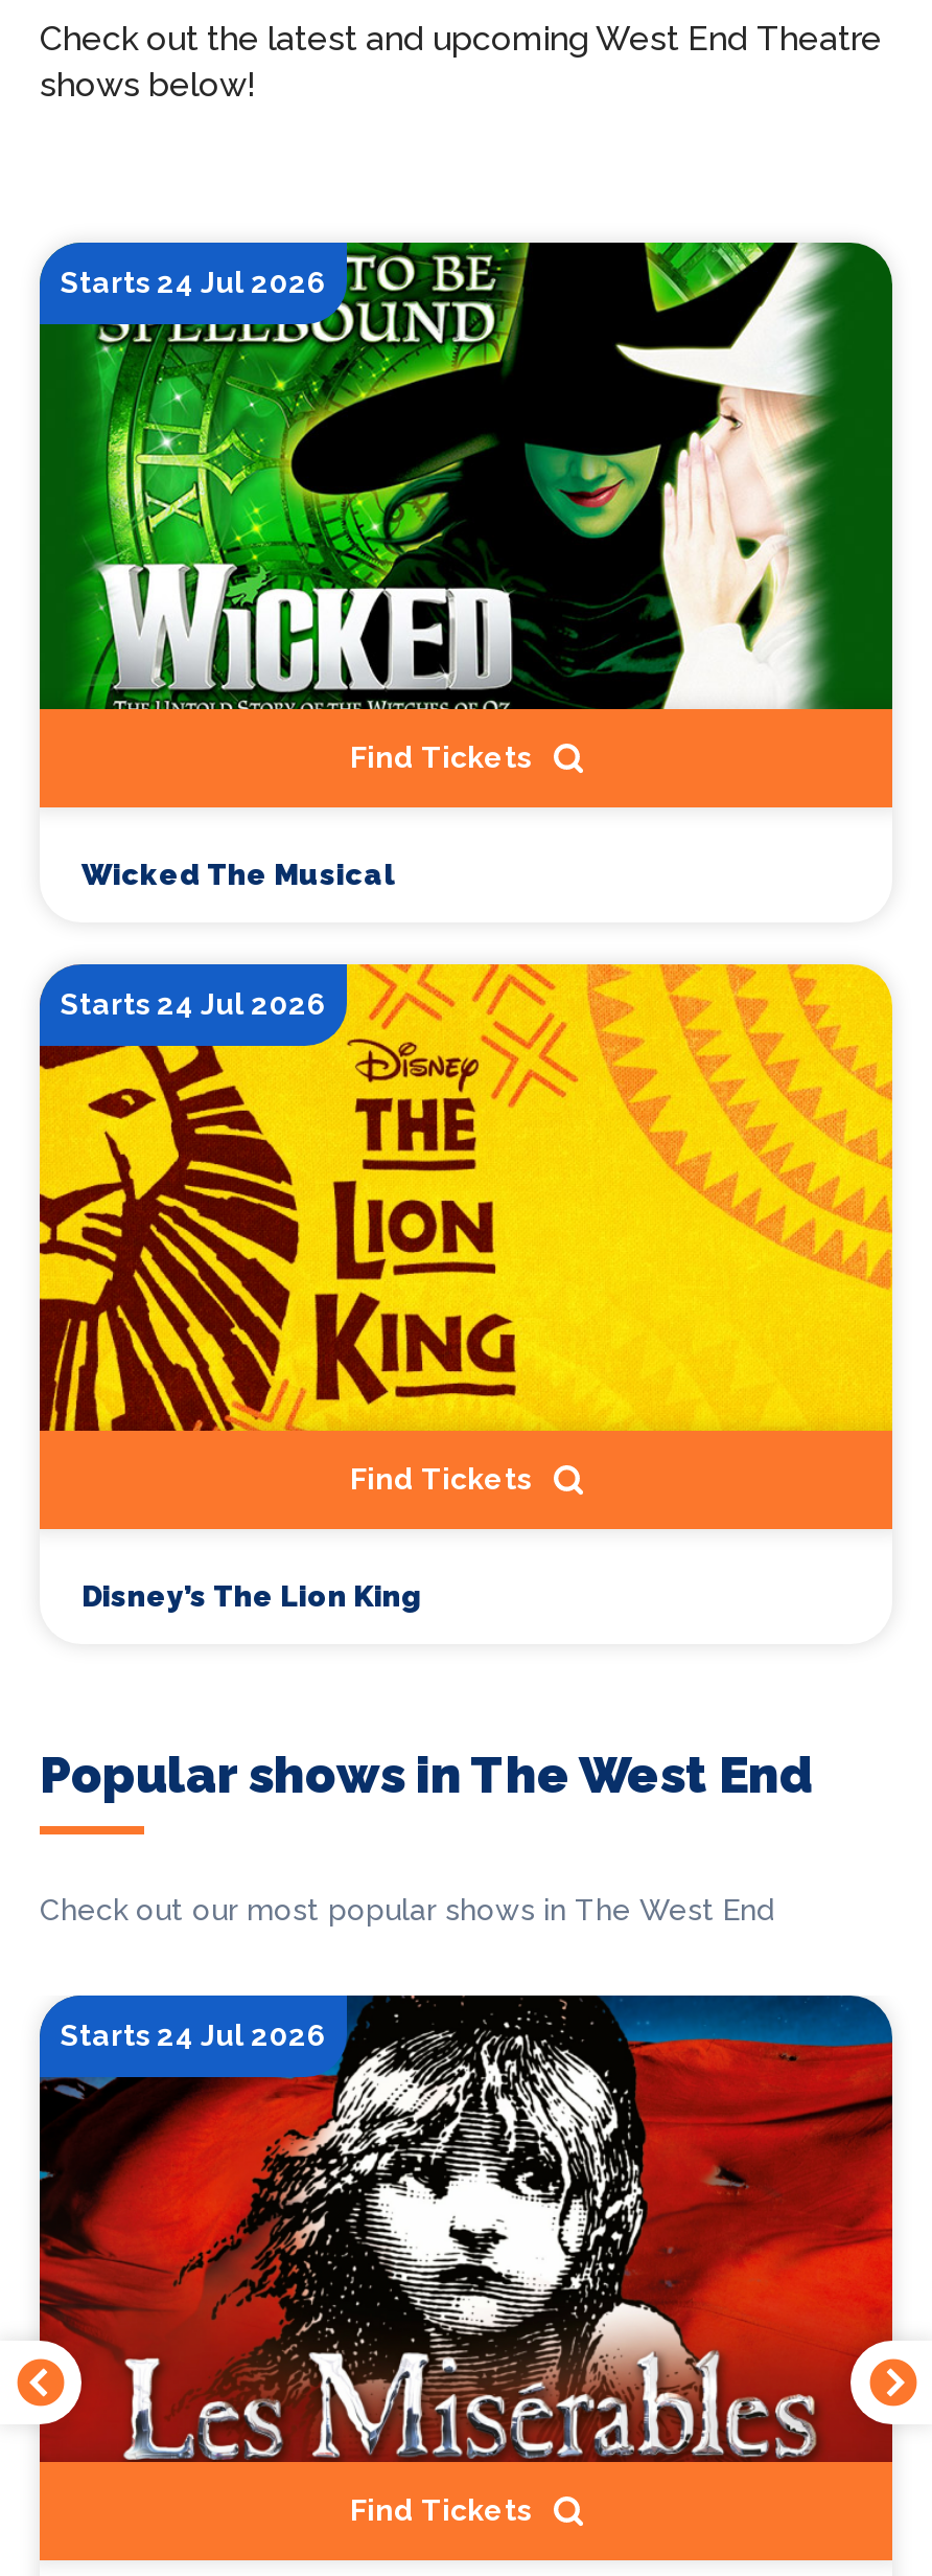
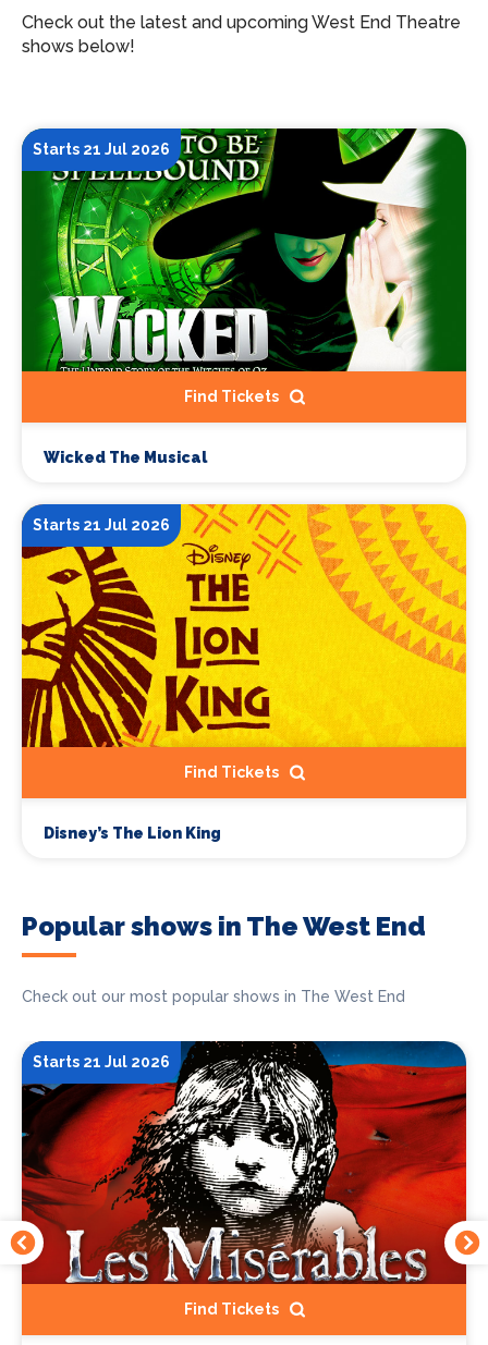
- Starts 24 Jul 2026
+ Starts 21 Jul 2026

- Starts 24 Jul 2026
+ Starts 21 Jul 2026

- Starts 24 Jul 2026
+ Starts 21 Jul 2026
